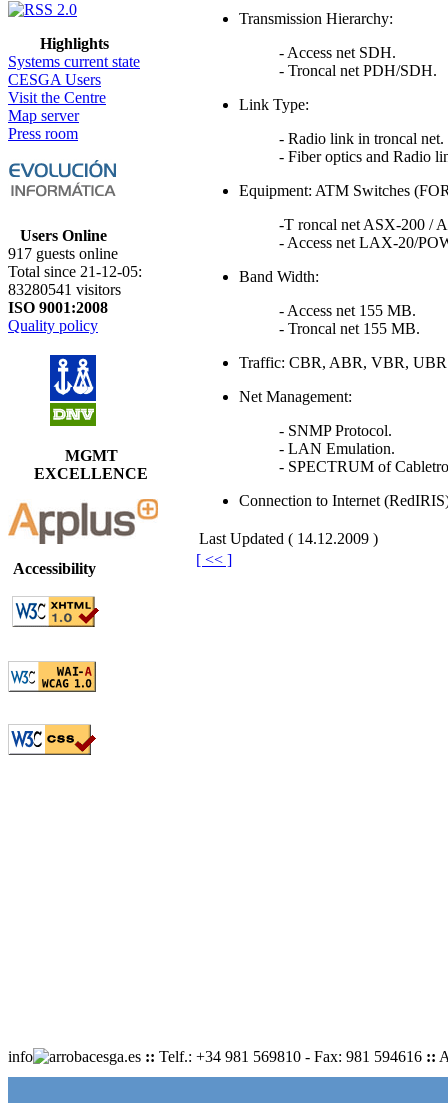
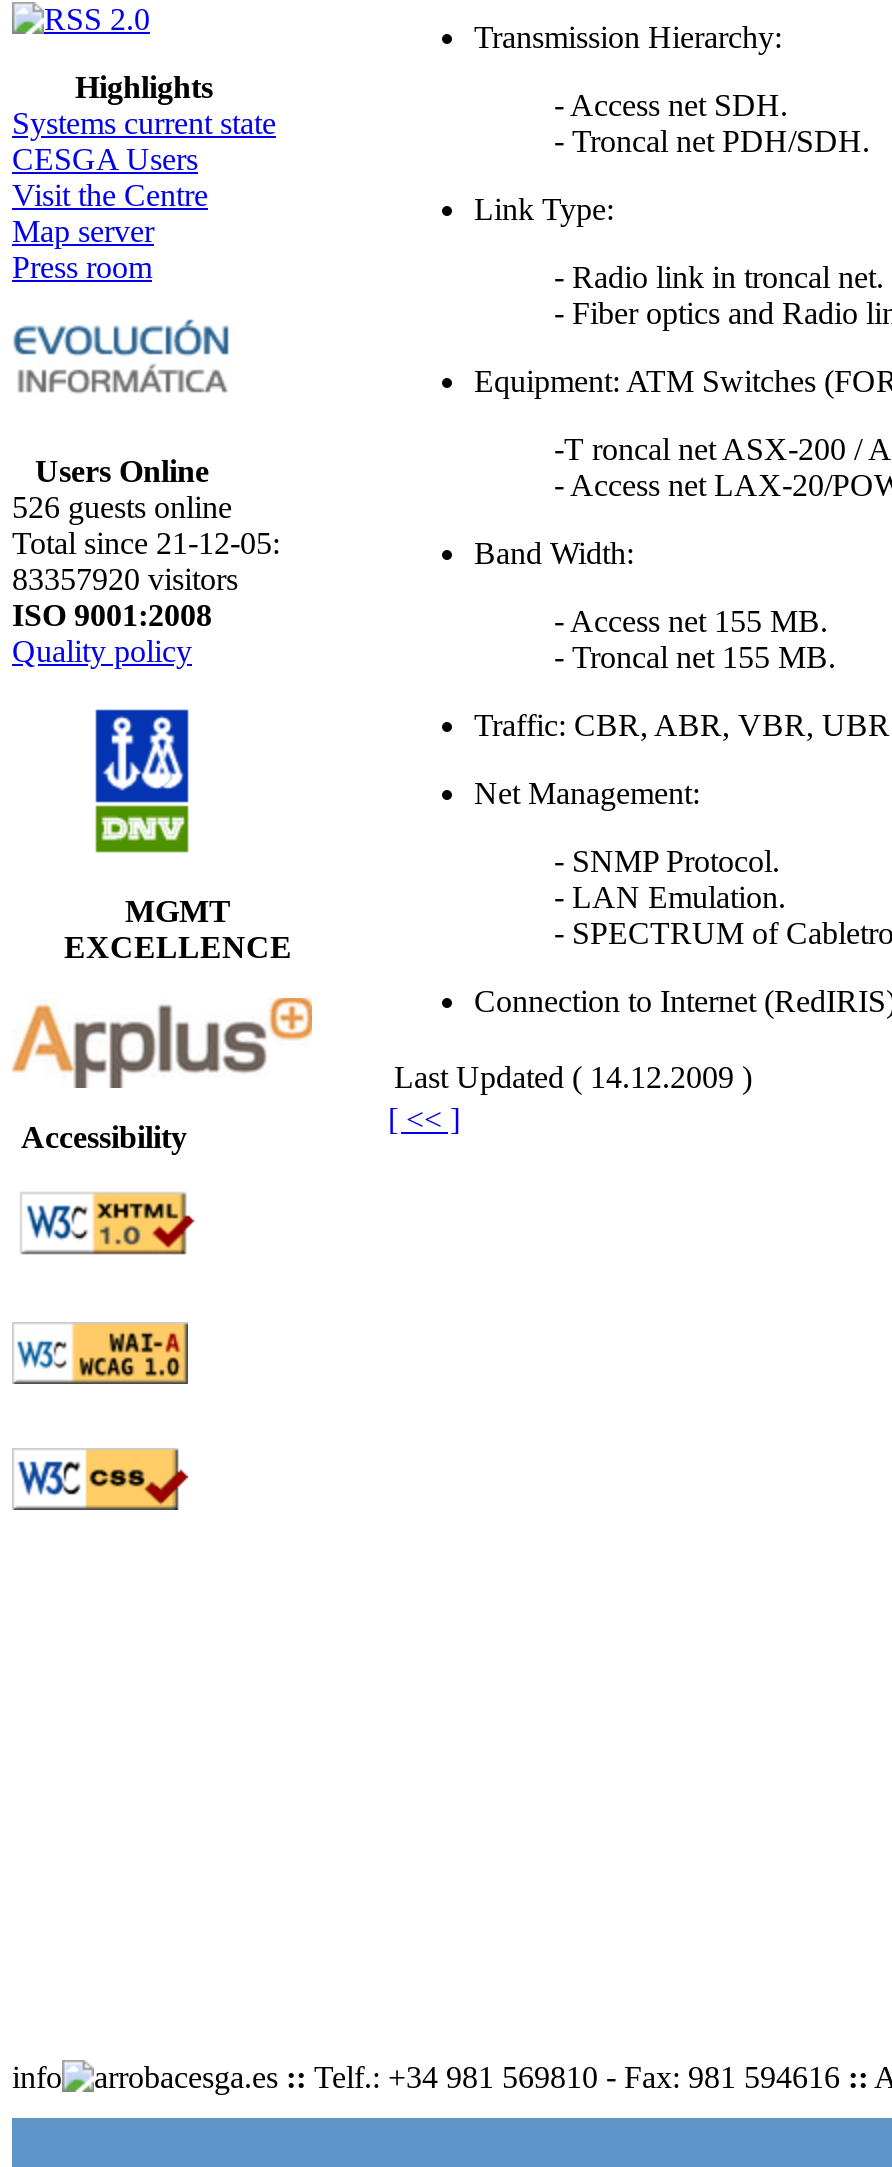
- 917 guests online
+ 526 guests online

- 83280541 visitors
+ 83357920 visitors
